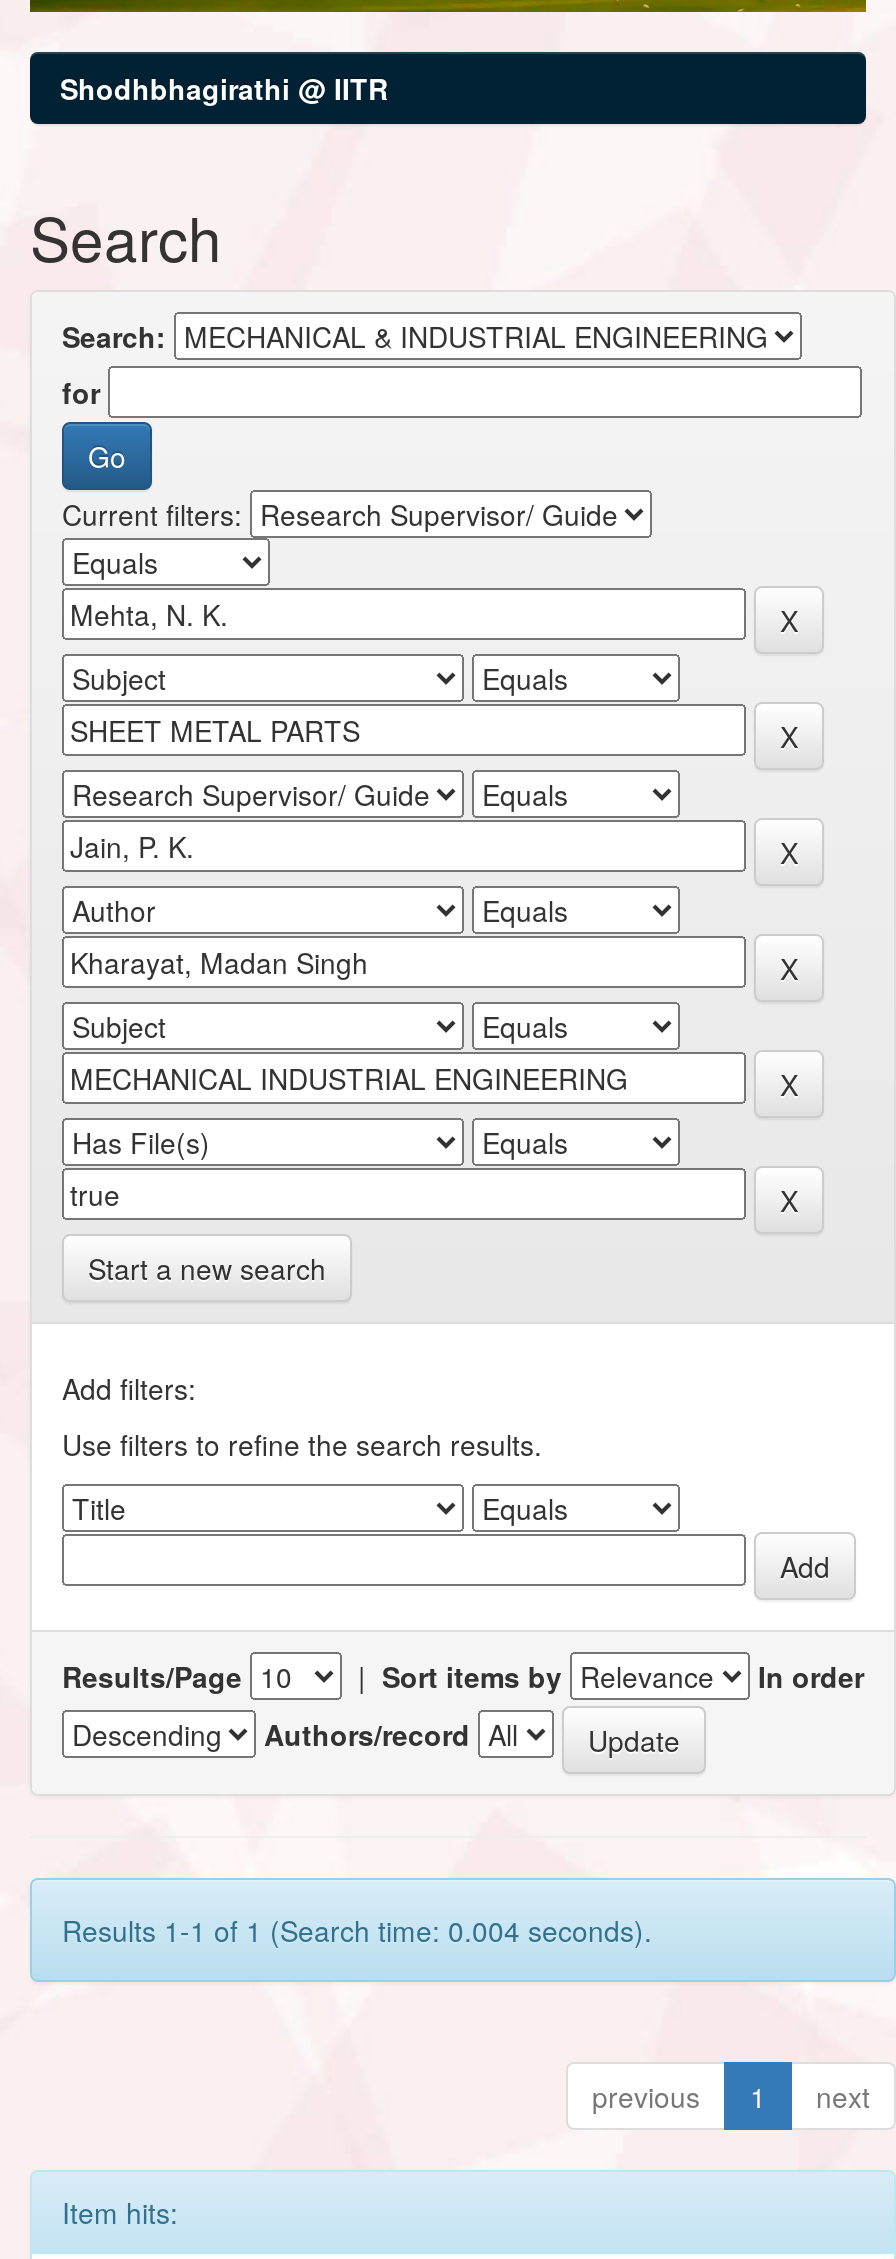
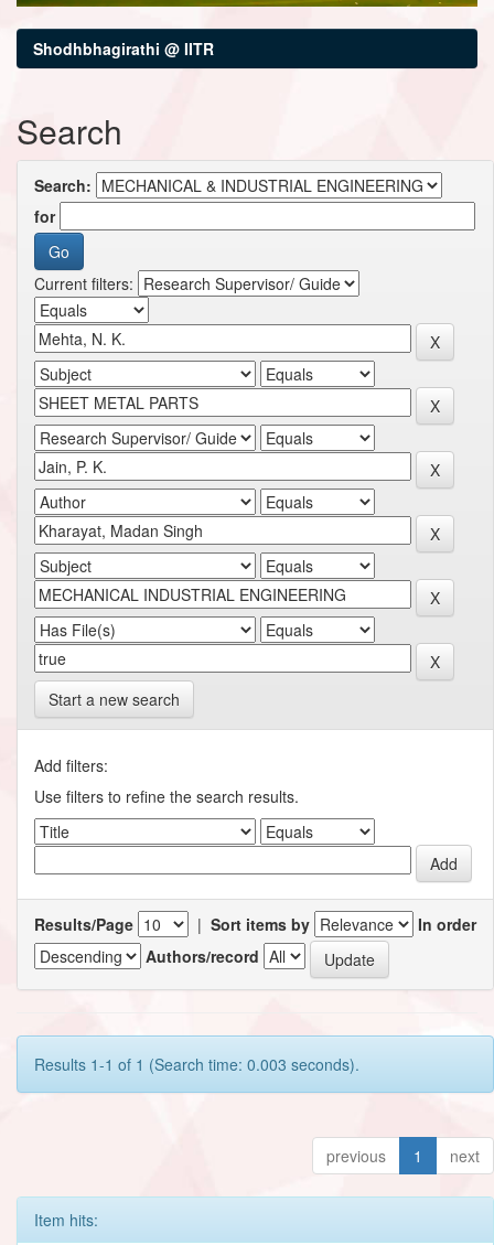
- Results 1-1 of 1 (Search time: 0.004 seconds).
+ Results 1-1 of 1 (Search time: 0.003 seconds).
